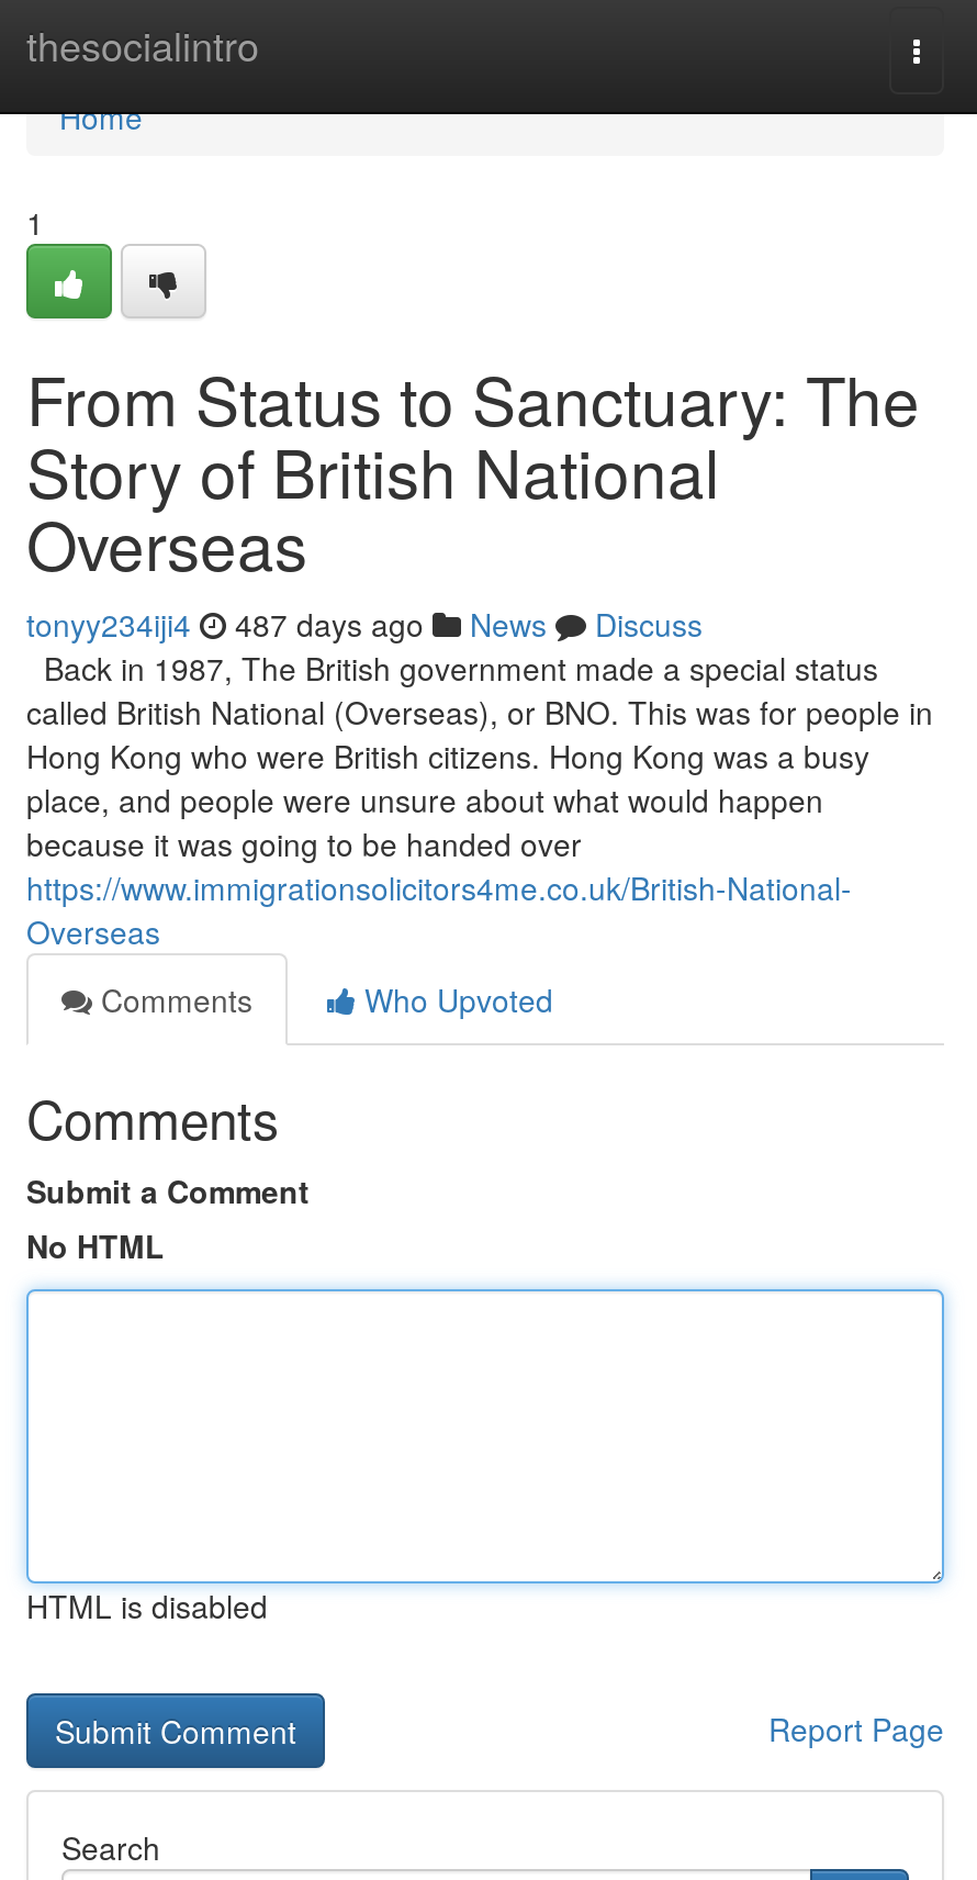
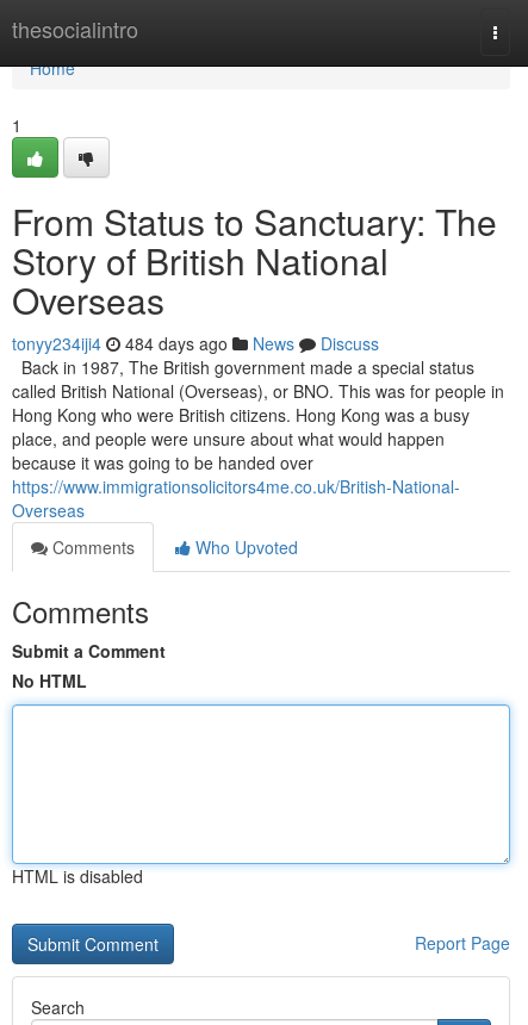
- tonyy234iji4 487 days ago News Discuss
+ tonyy234iji4 484 days ago News Discuss
